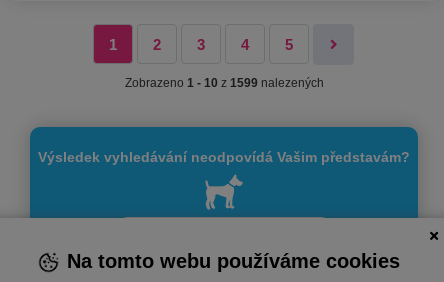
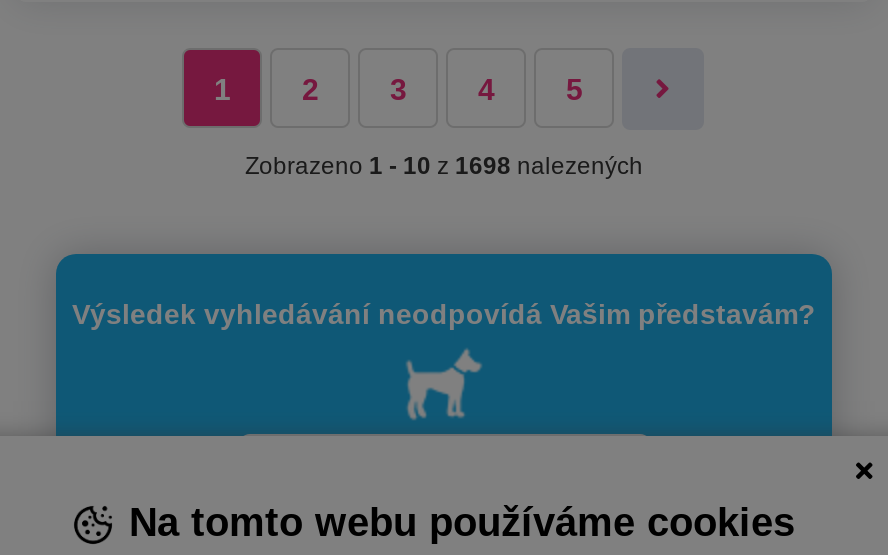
- Zobrazeno 1 - 10 z 1599 nalezených
+ Zobrazeno 1 - 10 z 1698 nalezených
